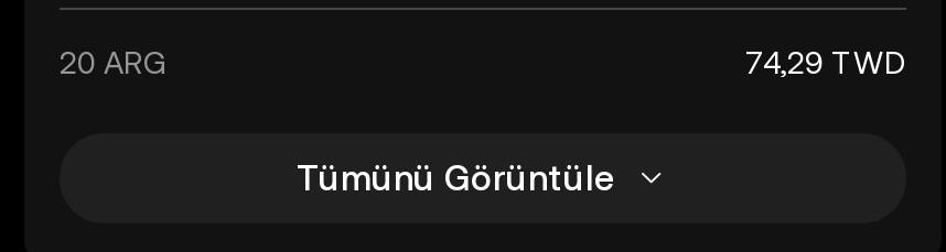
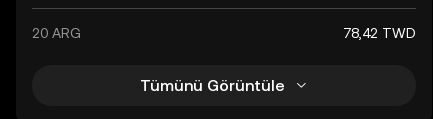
- 74,29 TWD
+ 78,42 TWD
